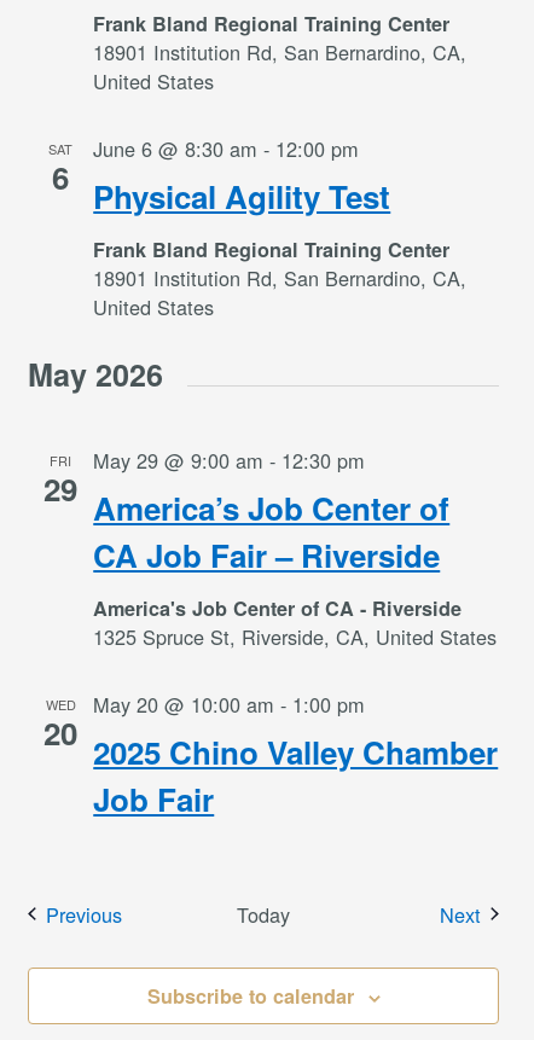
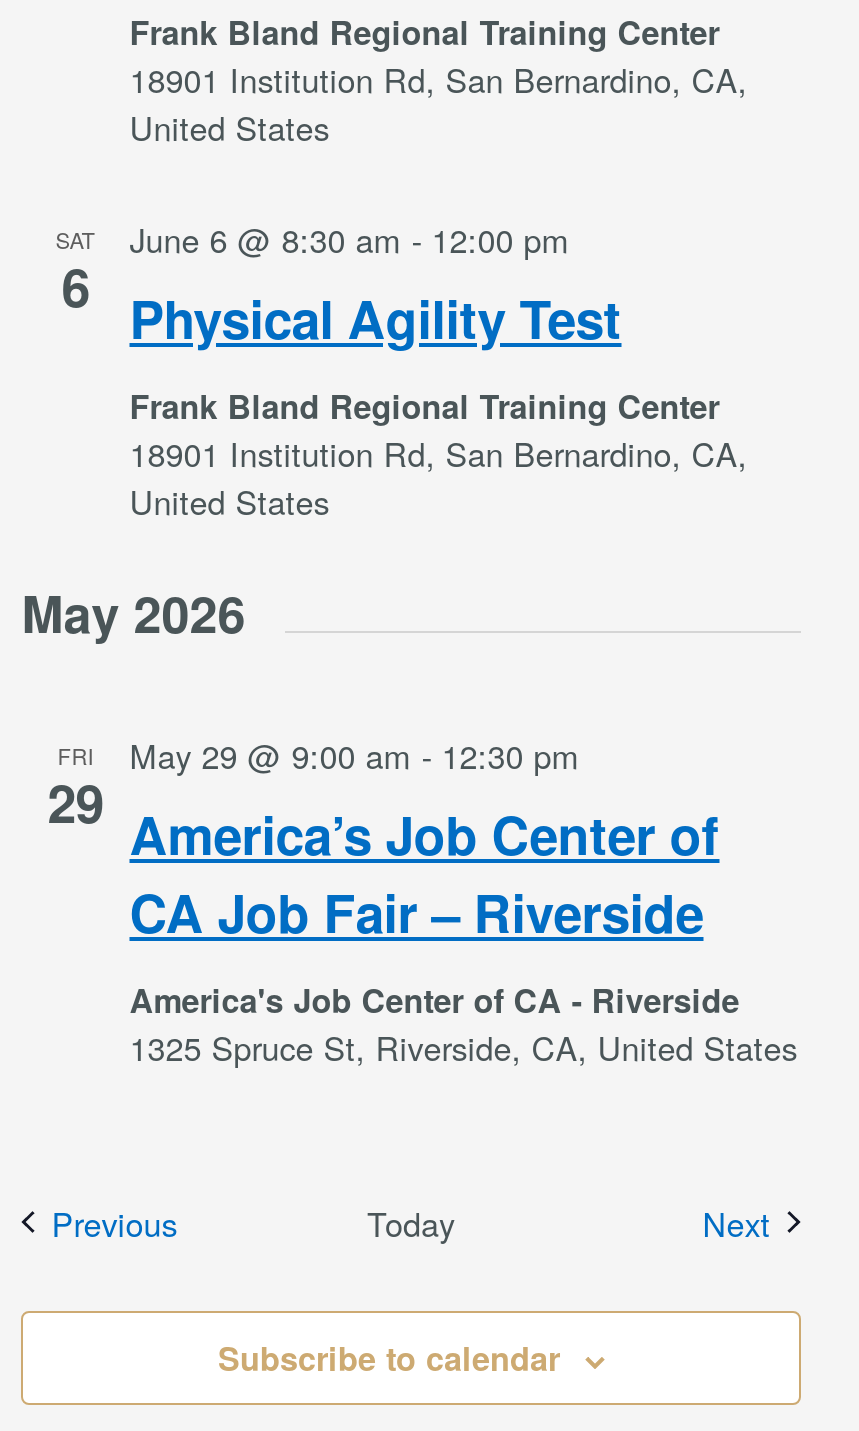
- WED
- 20 2025 Chino Valley Chamber
- Job Fair

- May 20 @ 10:00 am - 1:00 pm
